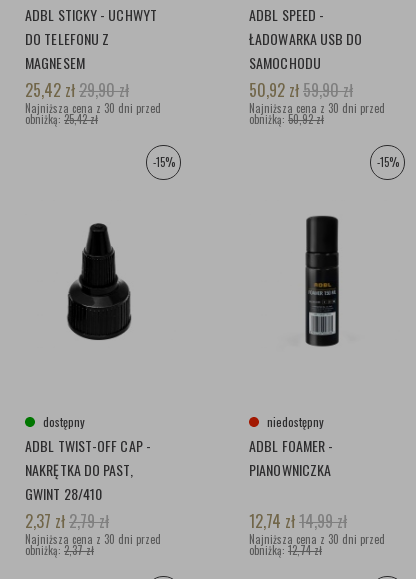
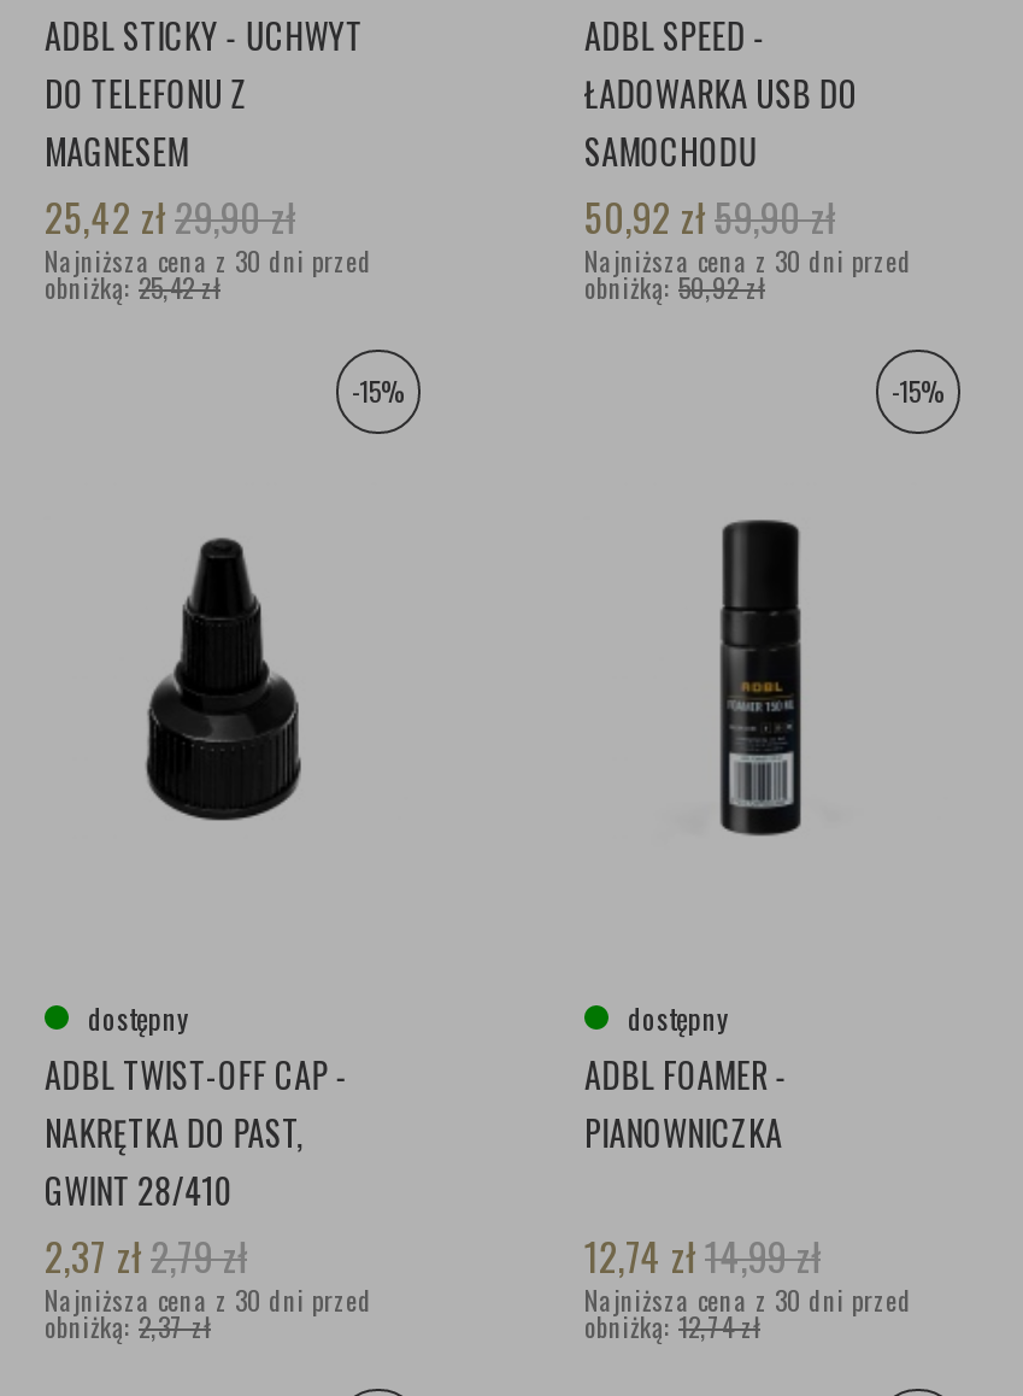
- niedostępny
+ dostępny
